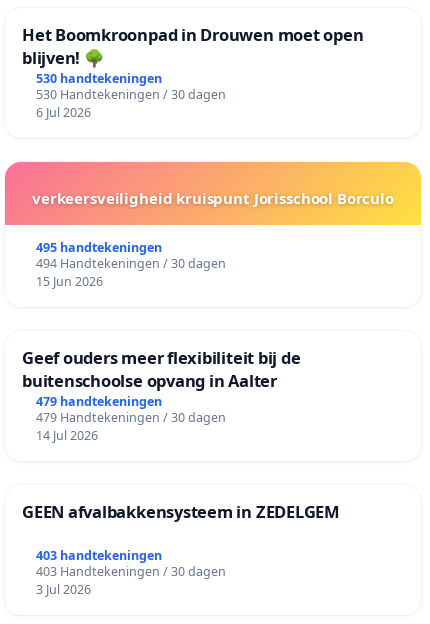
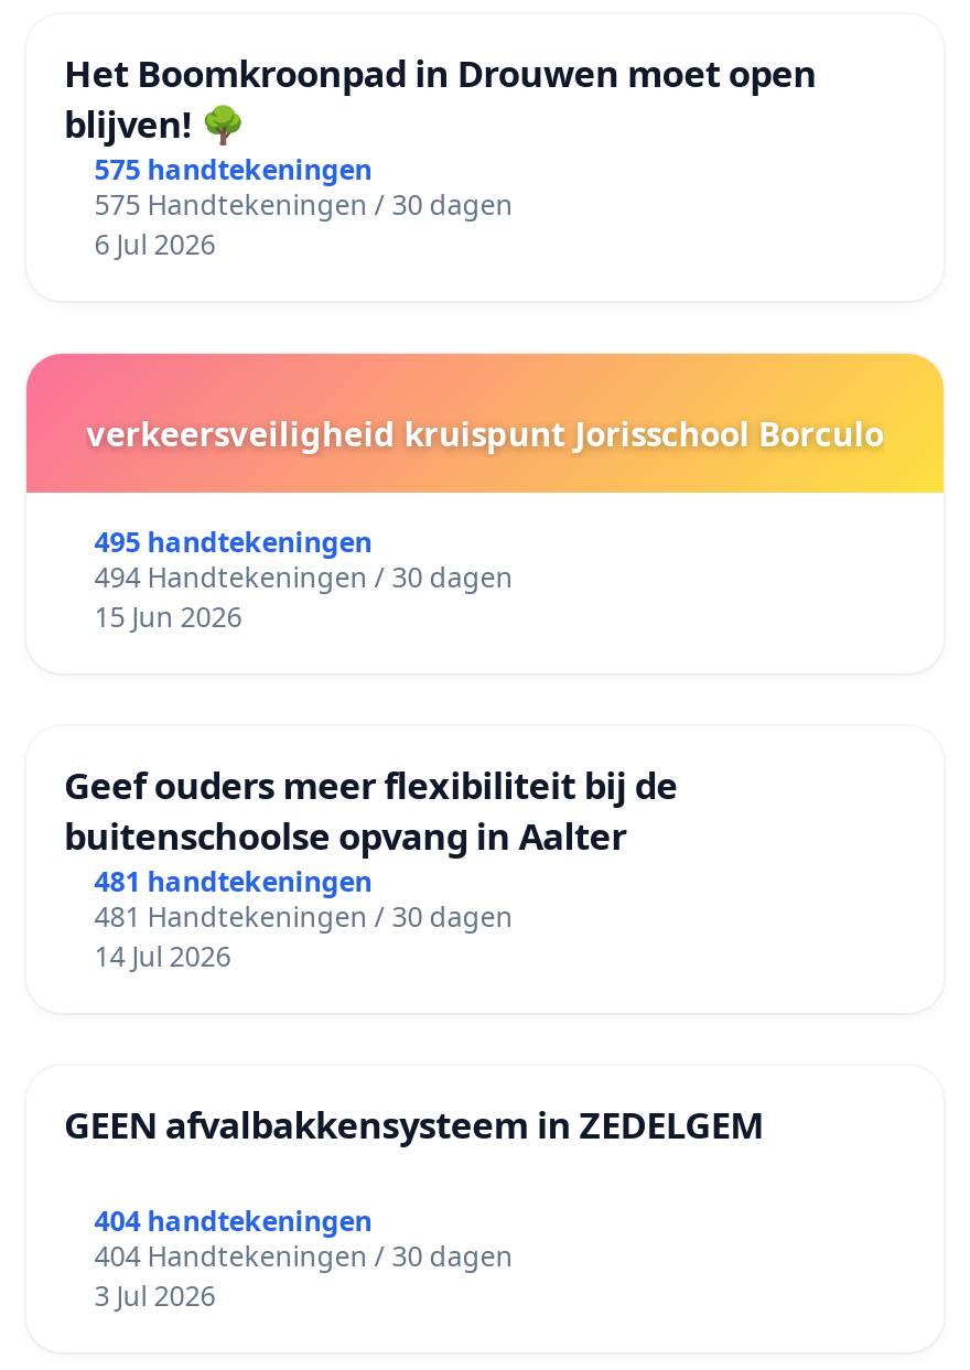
- 530 handtekeningen
+ 575 handtekeningen

- 530 Handtekeningen / 30 dagen
+ 575 Handtekeningen / 30 dagen

- 479 handtekeningen
+ 481 handtekeningen

- 479 Handtekeningen / 30 dagen
+ 481 Handtekeningen / 30 dagen

- 403 handtekeningen
+ 404 handtekeningen

- 403 Handtekeningen / 30 dagen
+ 404 Handtekeningen / 30 dagen
